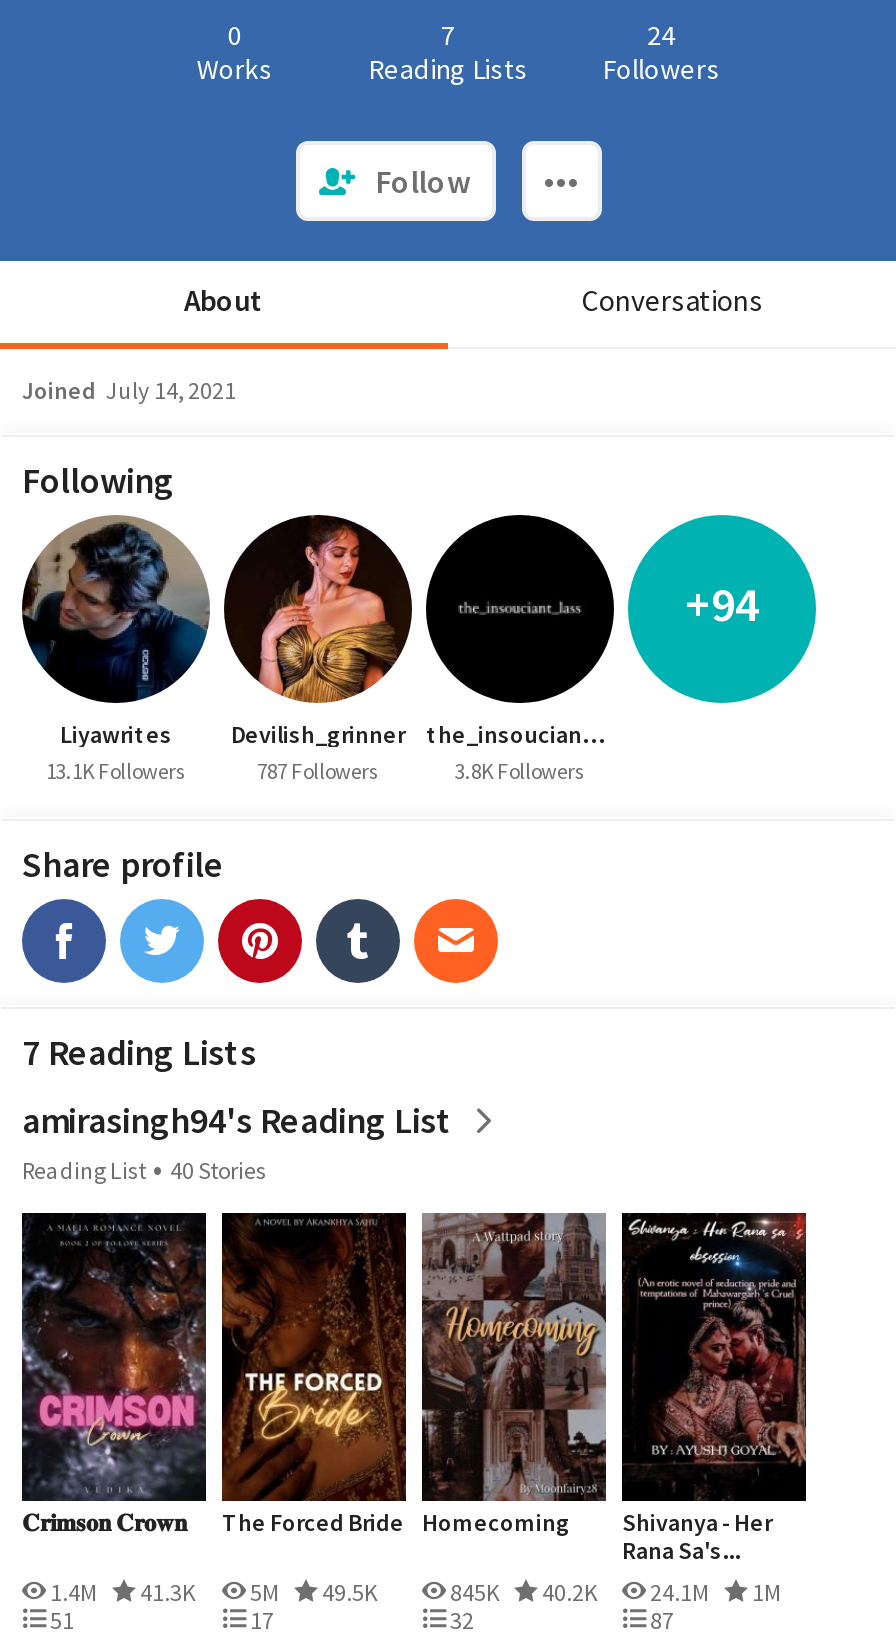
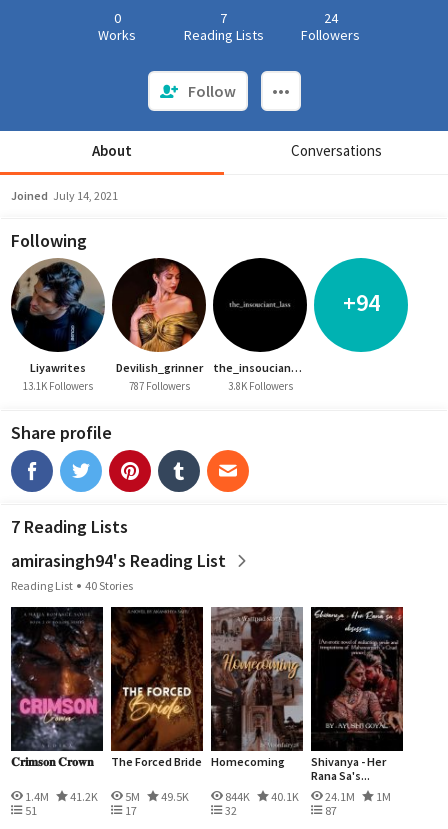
- 1.4M 41.3K 5M 49.5K
+ 1.4M 41.2K 5M 49.5K

- 845K
- 40.2K
+ 844K
+ 40.1K
